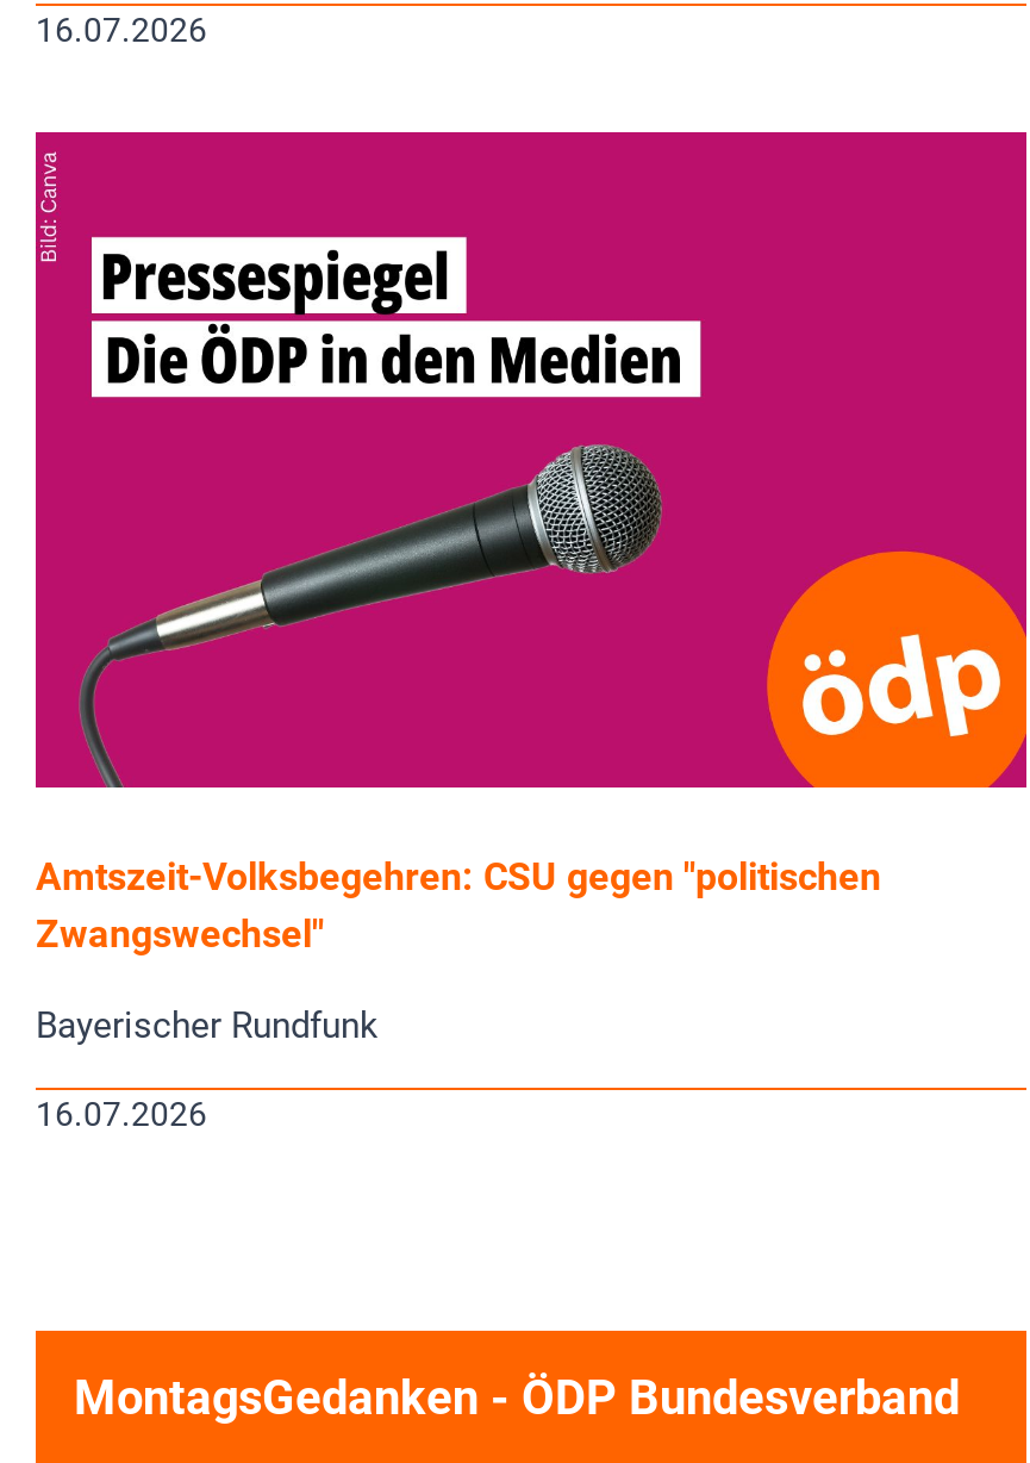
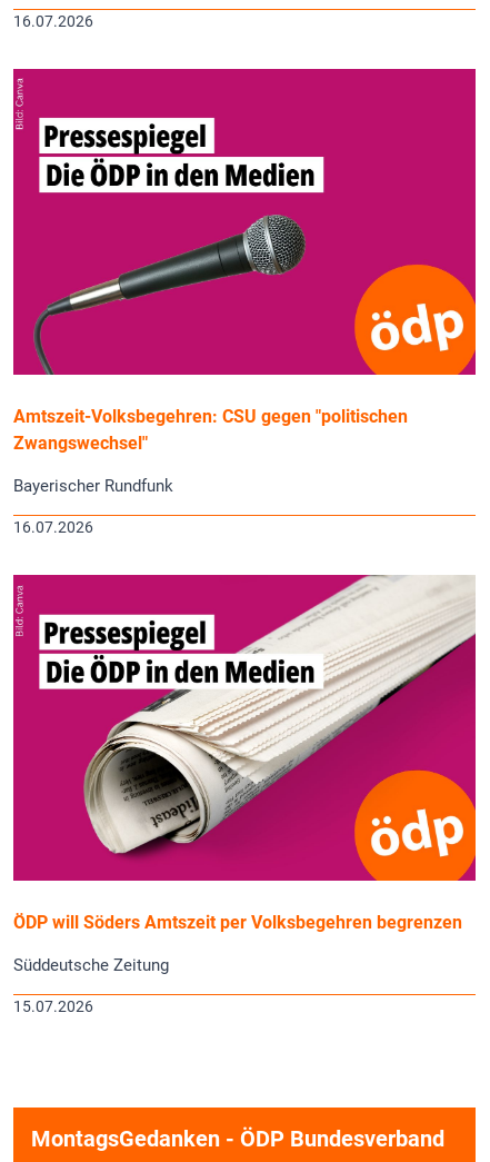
+ [image]
+ ÖDP will Söders Amtszeit per Volksbegehren begrenzen
+ Süddeutsche Zeitung
+ 15.07.2026
